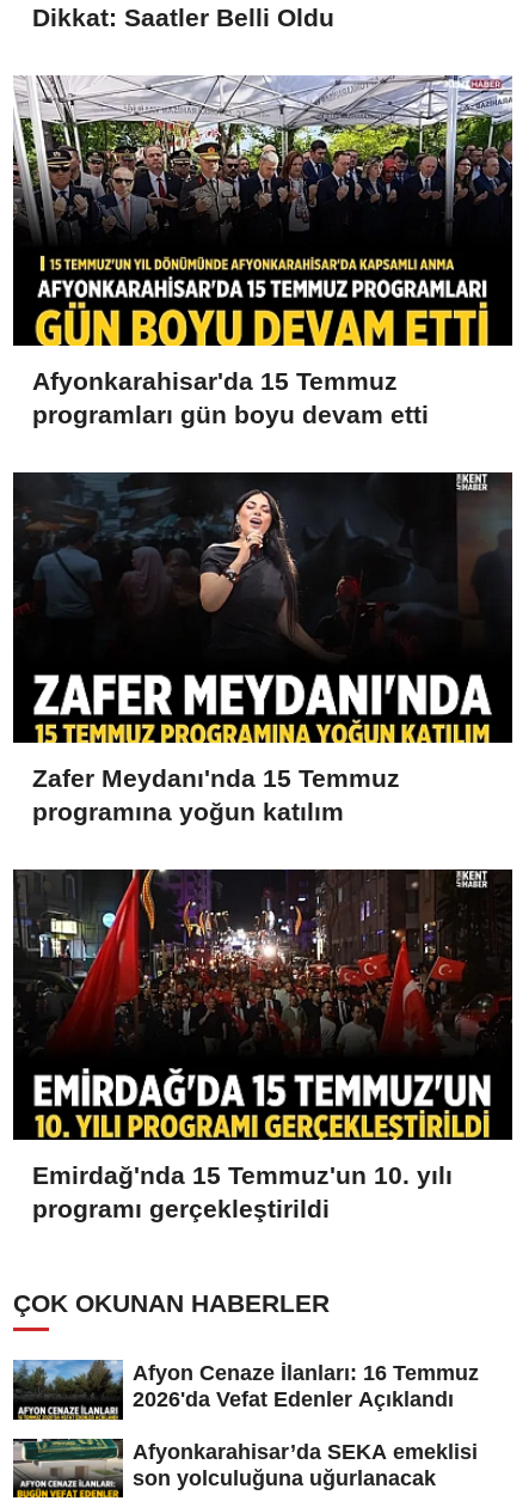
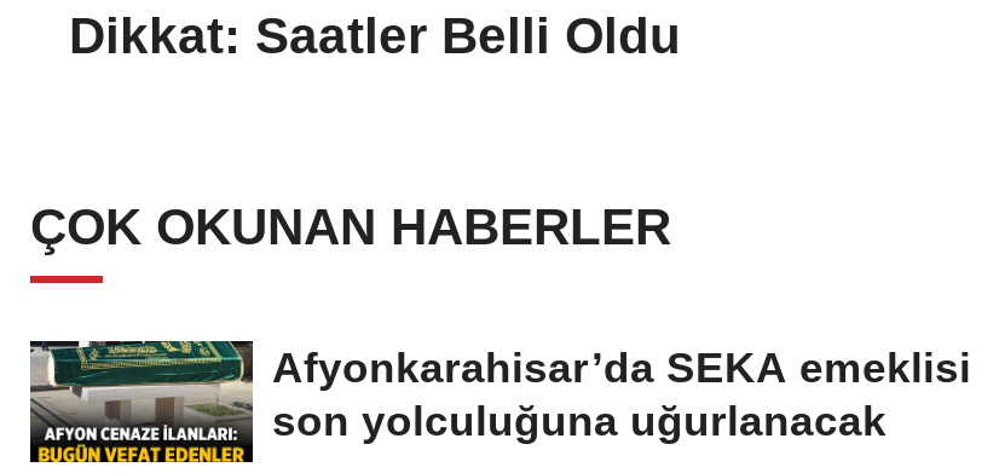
- [image]
- Afyonkarahisar'da 15 Temmuz
- programları gün boyu devam etti

- [image]
- Zafer Meydanı'nda 15 Temmuz
- programına yoğun katılım

- [image]
- Emirdağ'nda 15 Temmuz'un 10. yılı
- programı gerçekleştirildi

- [image]
- Afyon Cenaze İlanları: 16 Temmuz
- 2026'da Vefat Edenler Açıklandı
